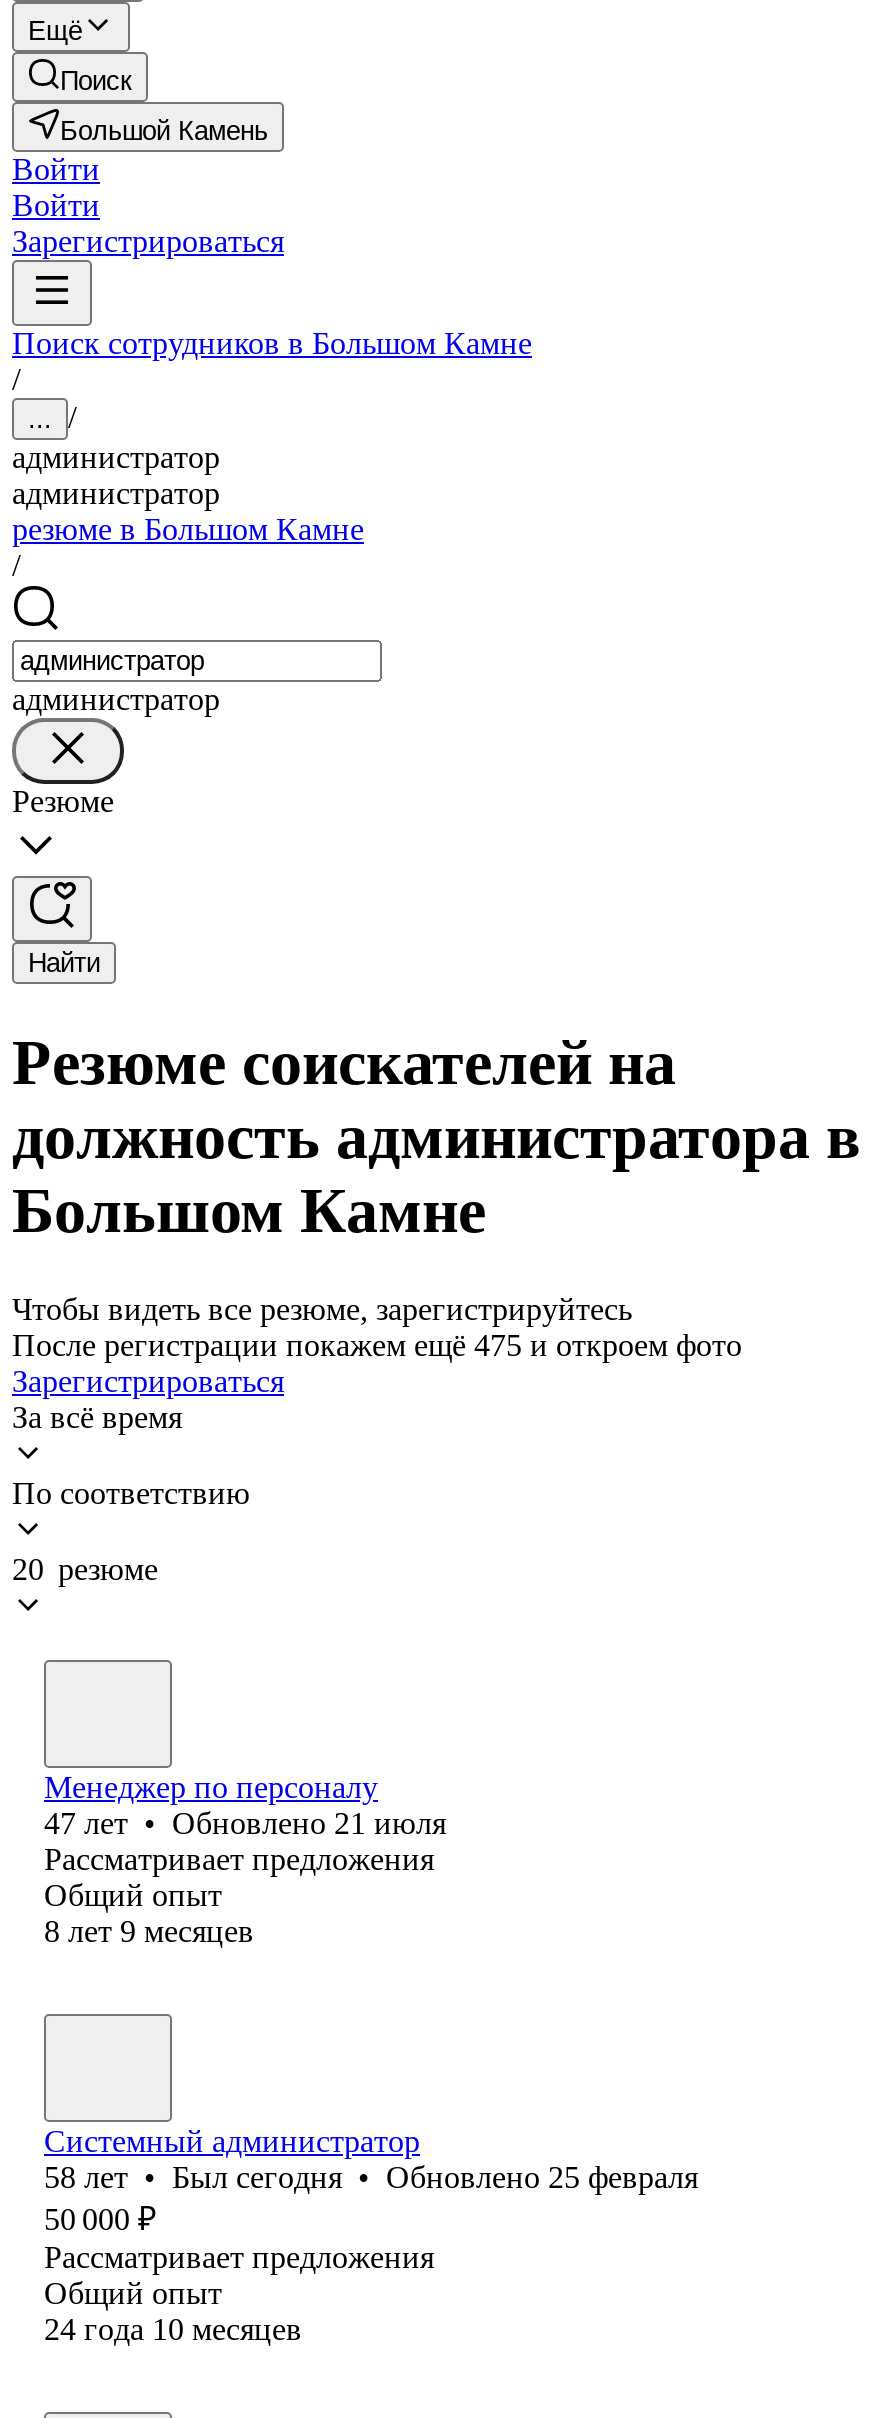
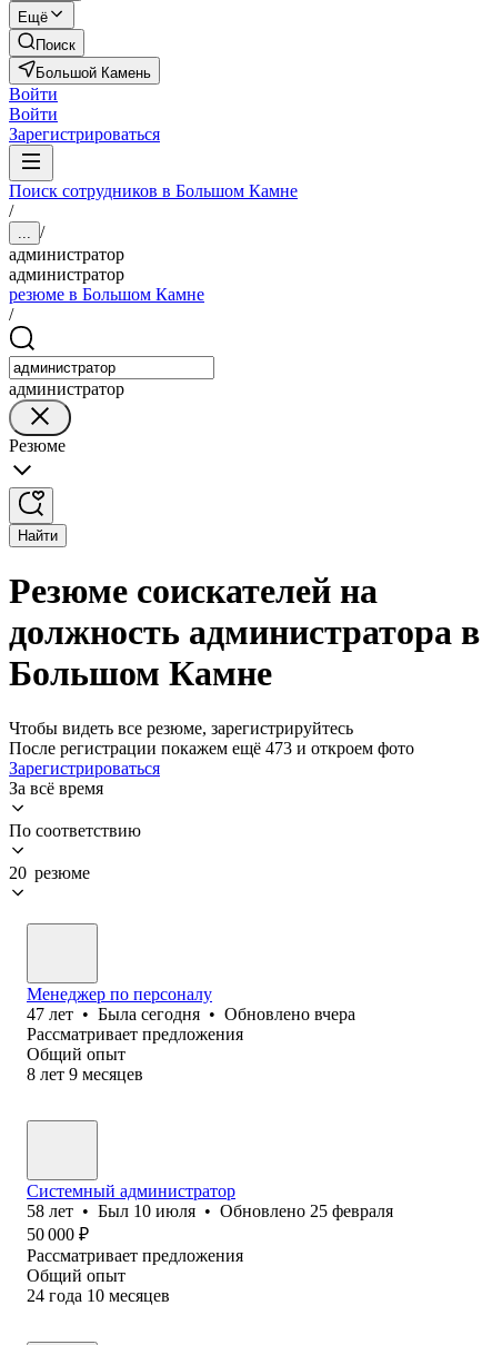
- После регистрации покажем ещё 475 и откроем фото
+ После регистрации покажем ещё 473 и откроем фото

- 47 лет • Обновлено 21 июля
+ 47 лет • Была сегодня • Обновлено вчера

- 58 лет • Был сегодня • Обновлено 25 февраля
+ 58 лет • Был 10 июля • Обновлено 25 февраля
